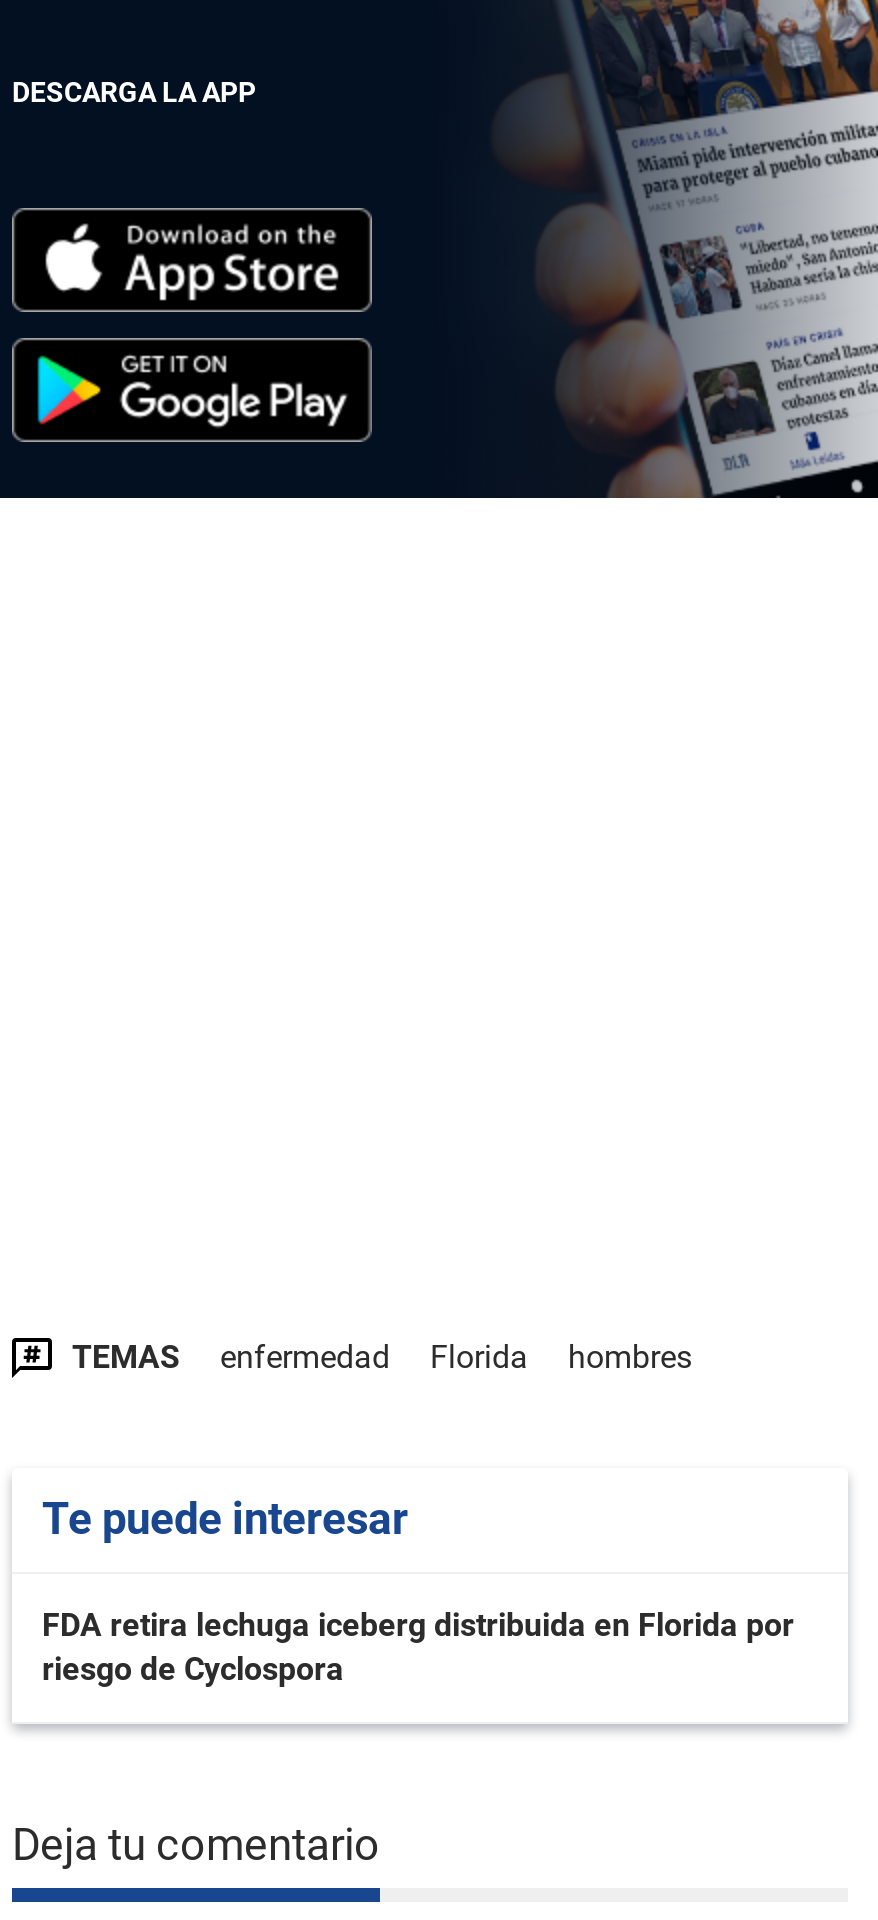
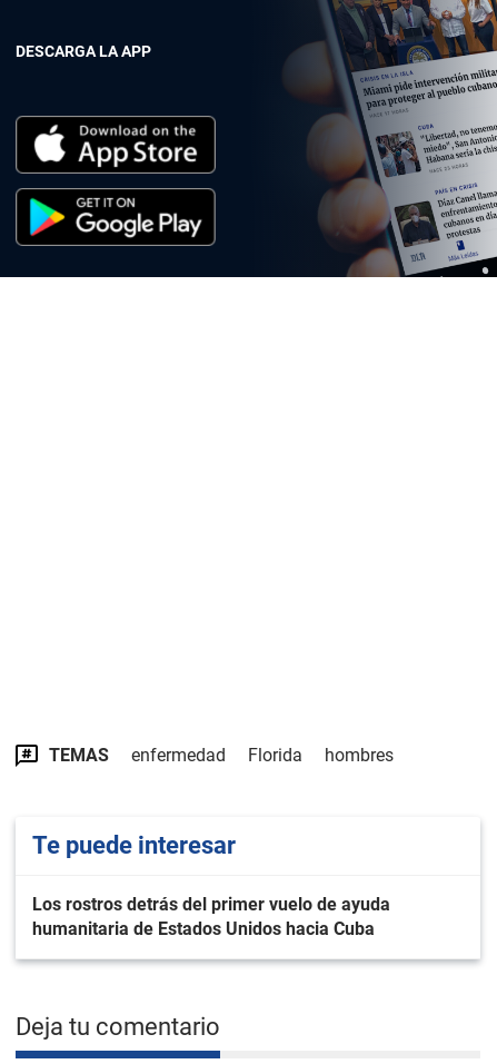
- FDA retira lechuga iceberg distribuida en Florida por
- riesgo de Cyclospora
+ Los rostros detrás del primer vuelo de ayuda
+ humanitaria de Estados Unidos hacia Cuba
